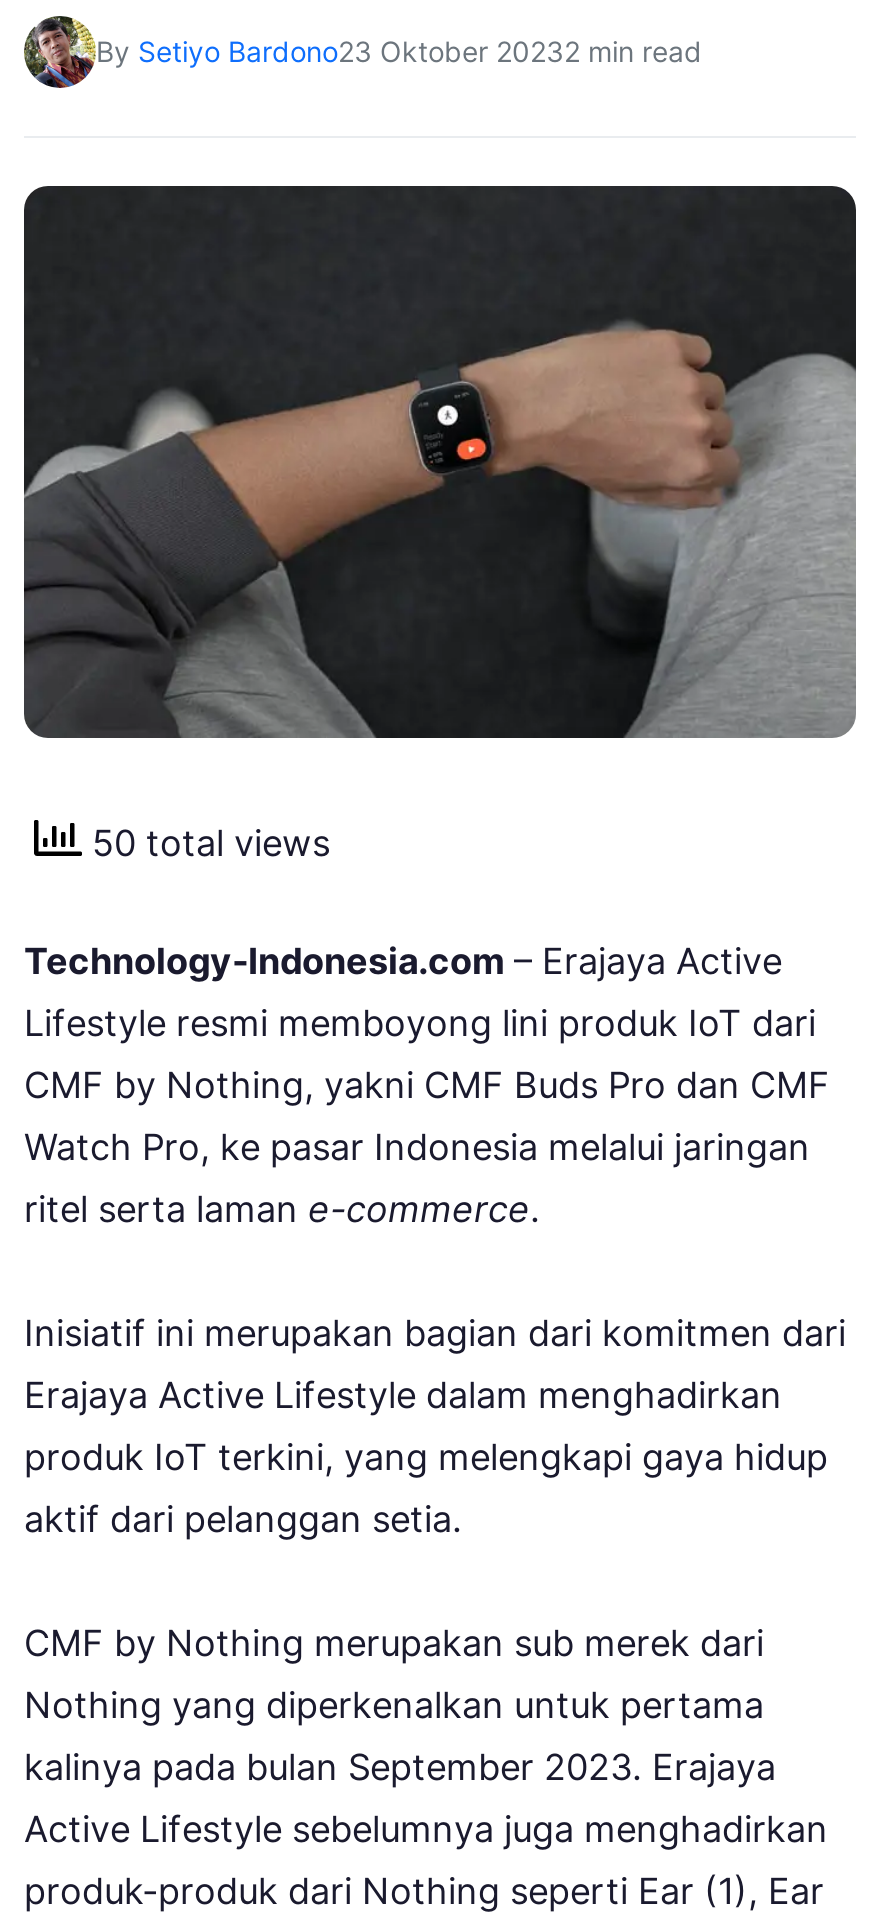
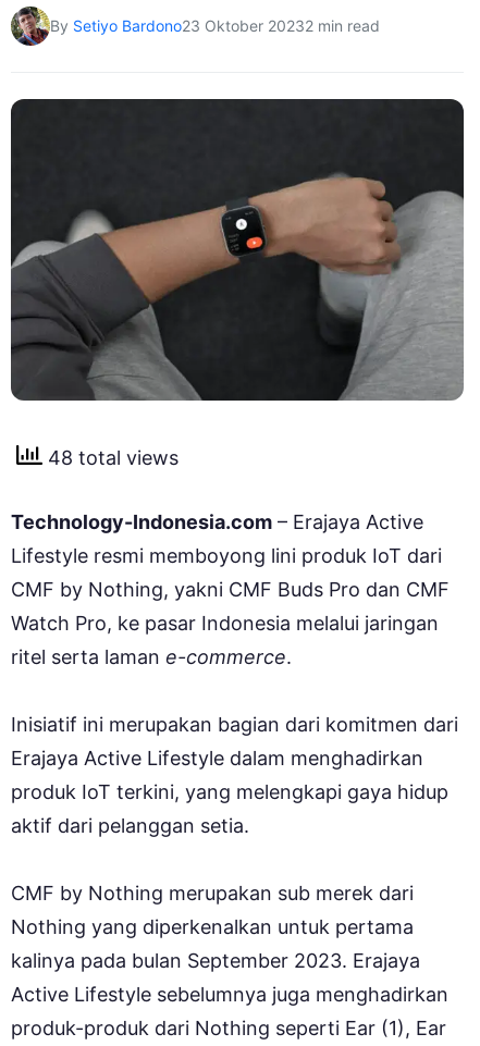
- 50 total views
+ 48 total views
